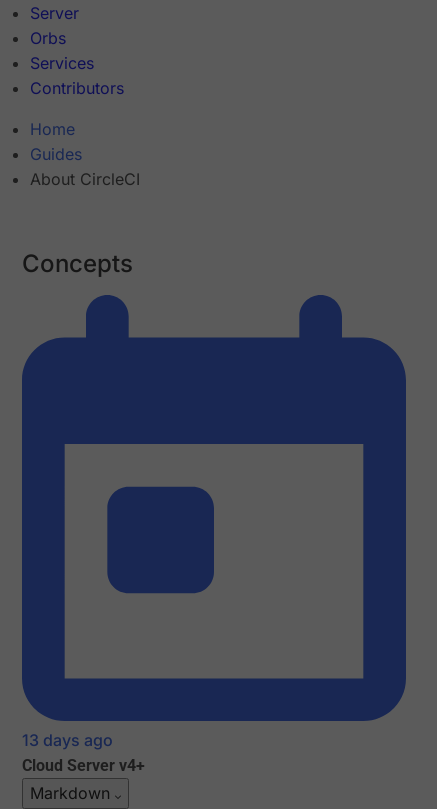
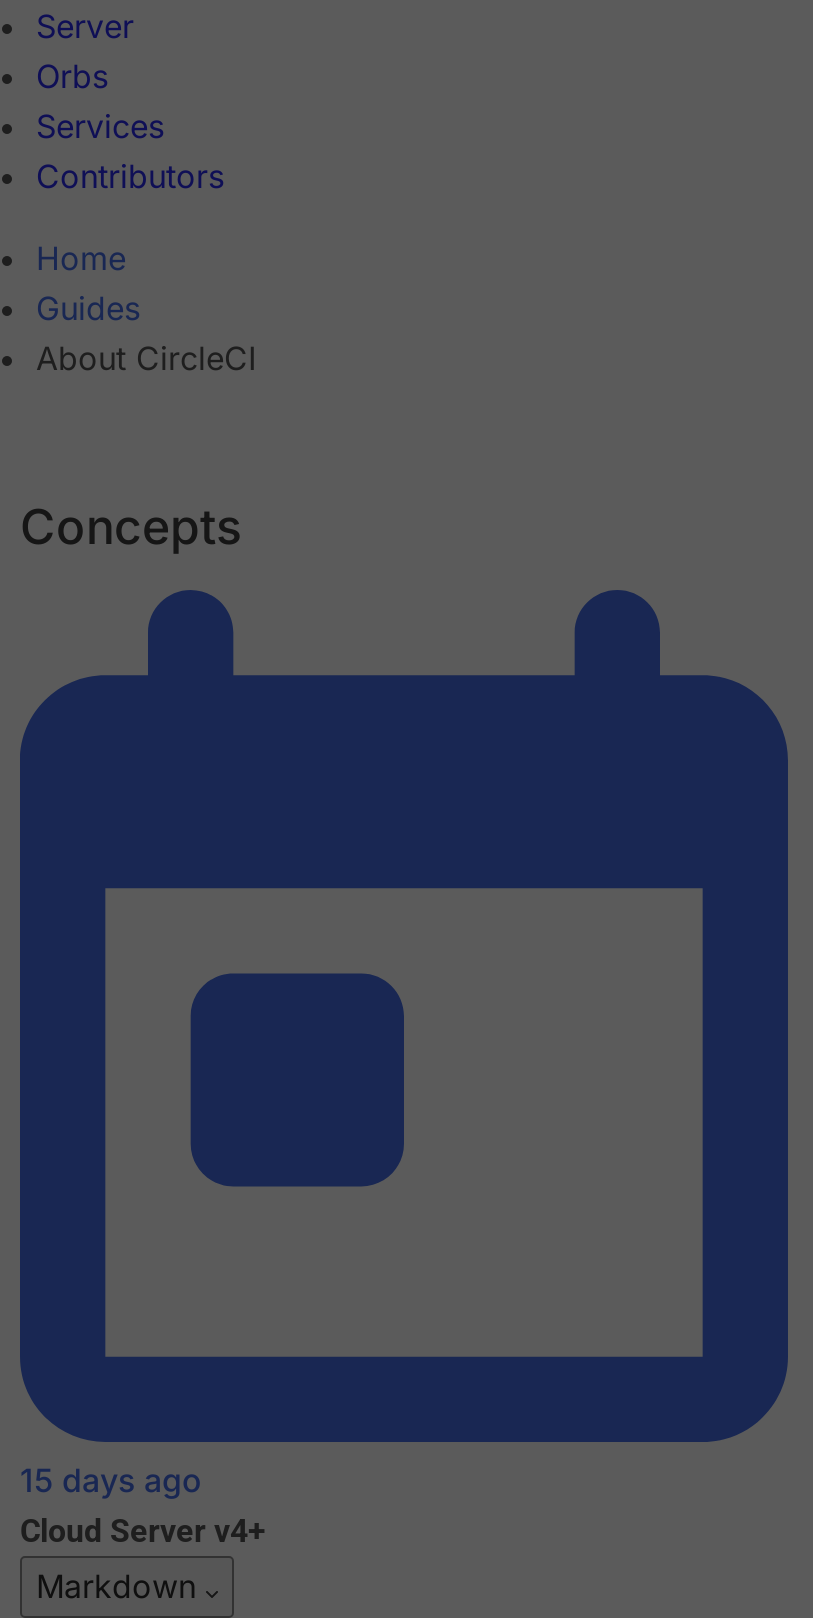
- 13 days ago
+ 15 days ago
